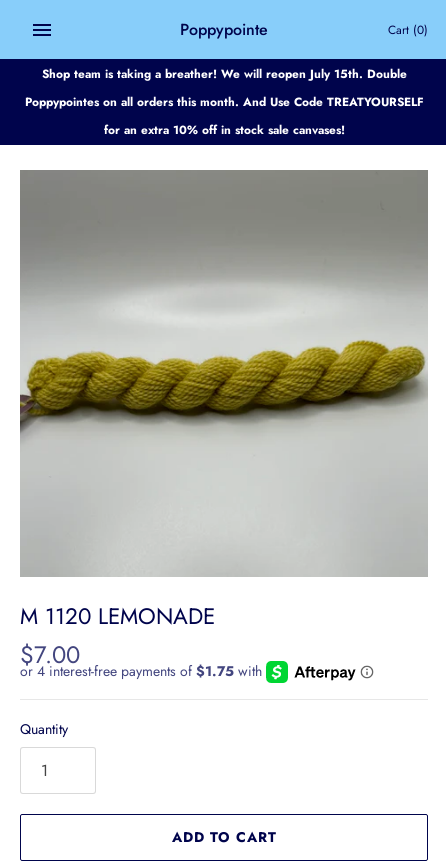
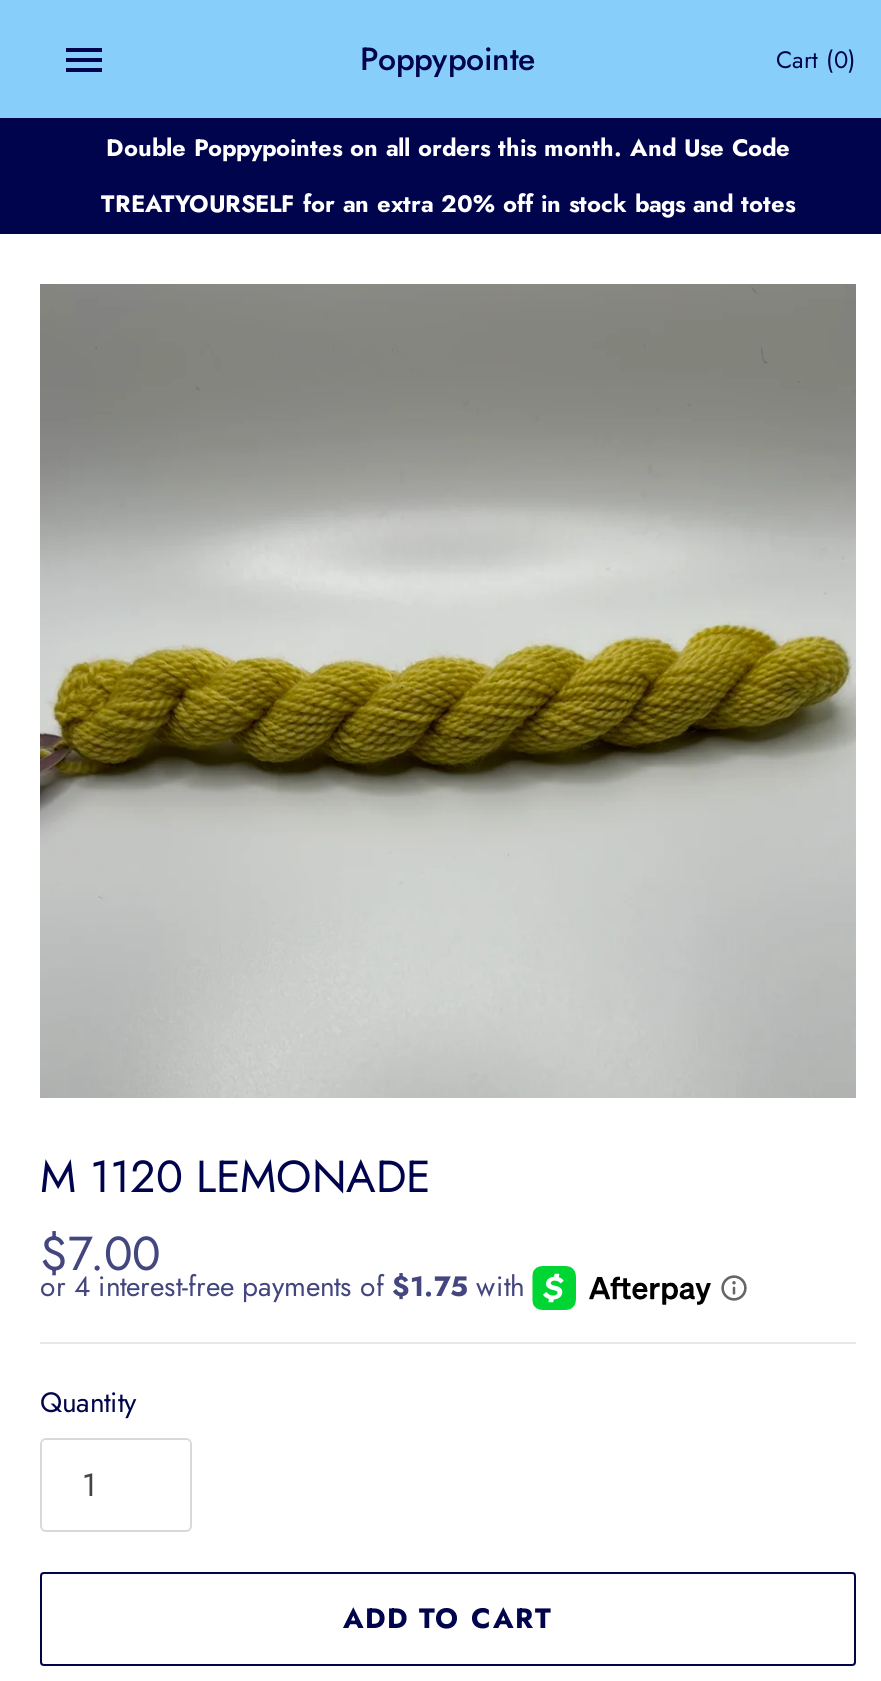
- Shop team is taking a breather! We will reopen July 15th. Double
- Poppypointes on all orders this month. And Use Code TREATYOURSELF
- for an extra 10% off in stock sale canvases!
+ Double Poppypointes on all orders this month. And Use Code
+ TREATYOURSELF for an extra 20% off in stock bags and totes
